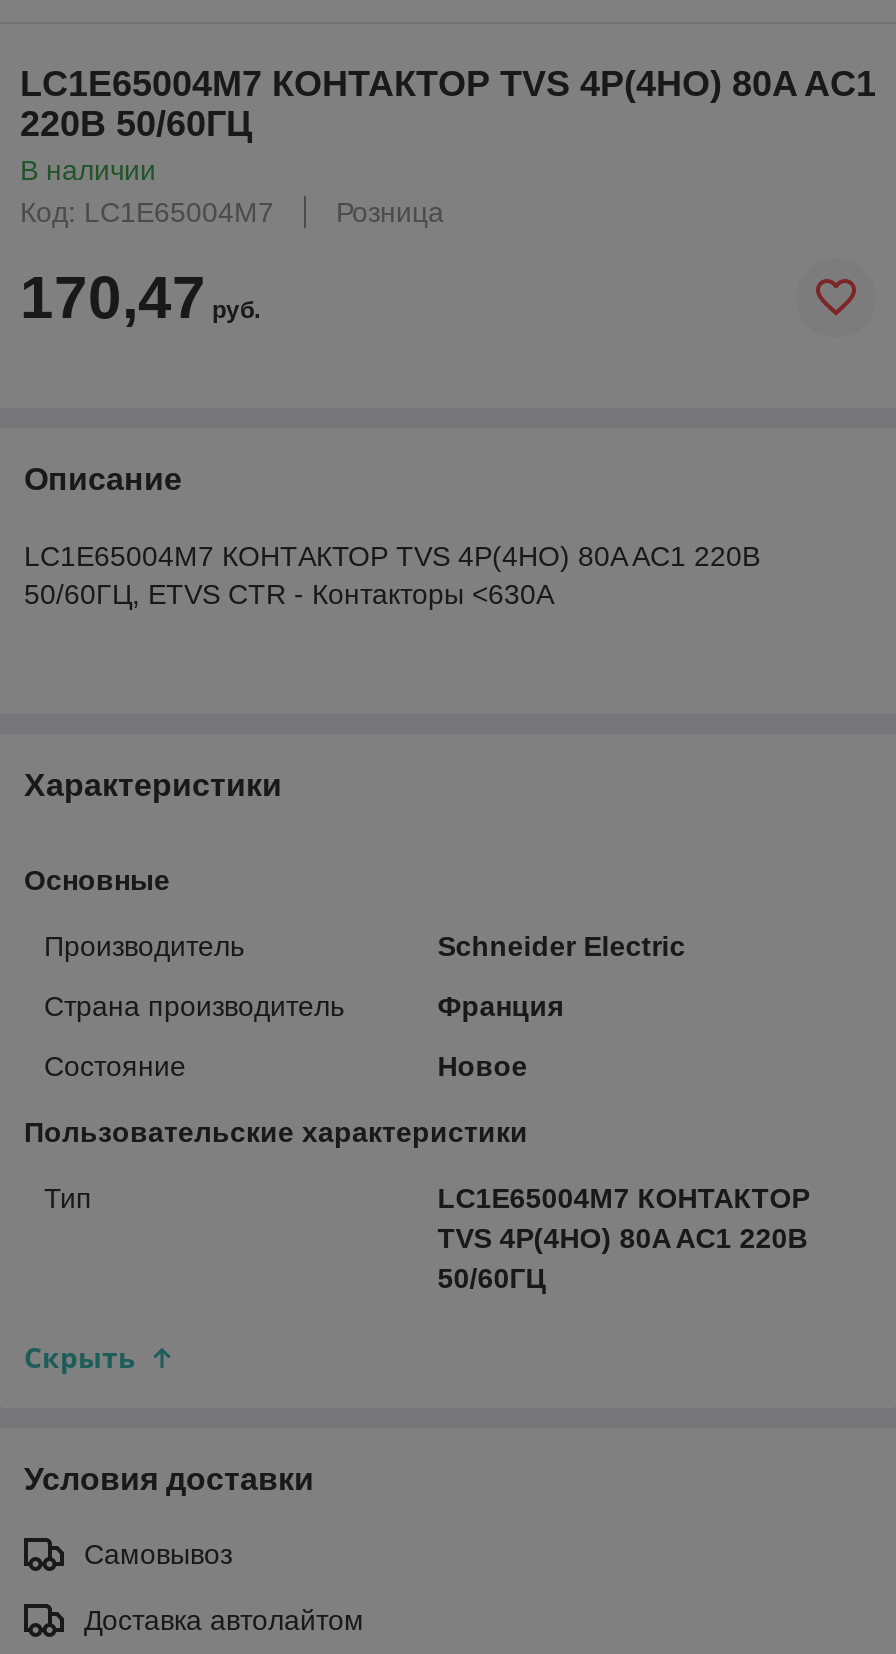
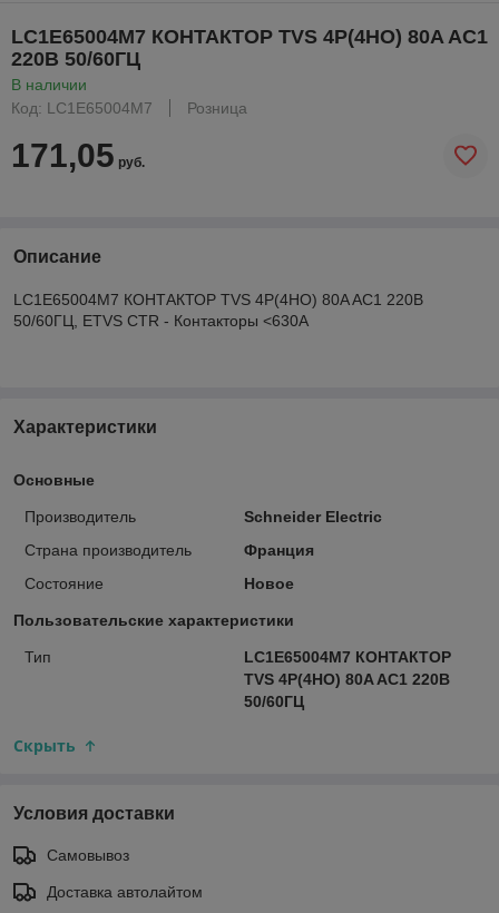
- 170,47руб.
+ 171,05руб.
